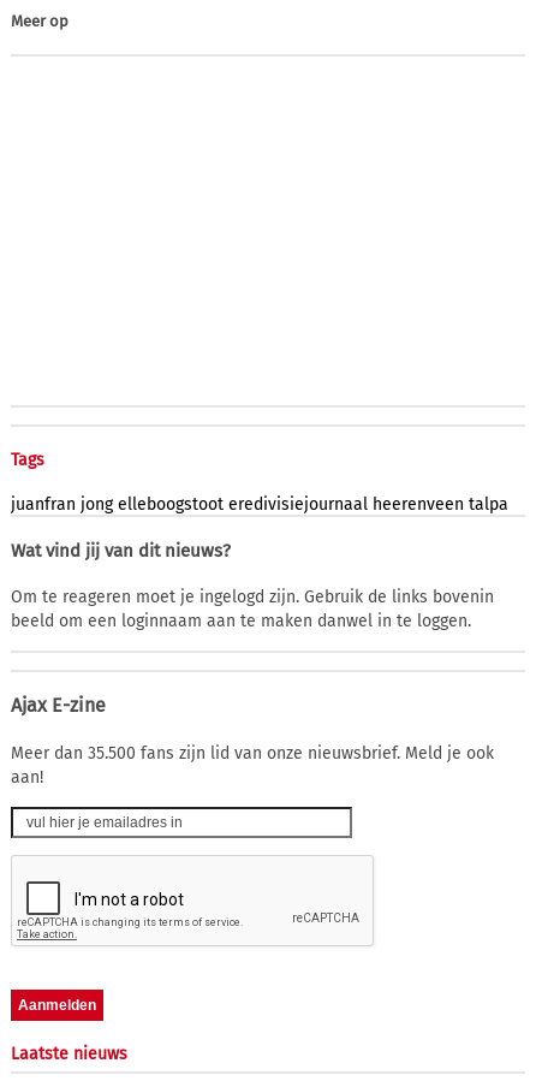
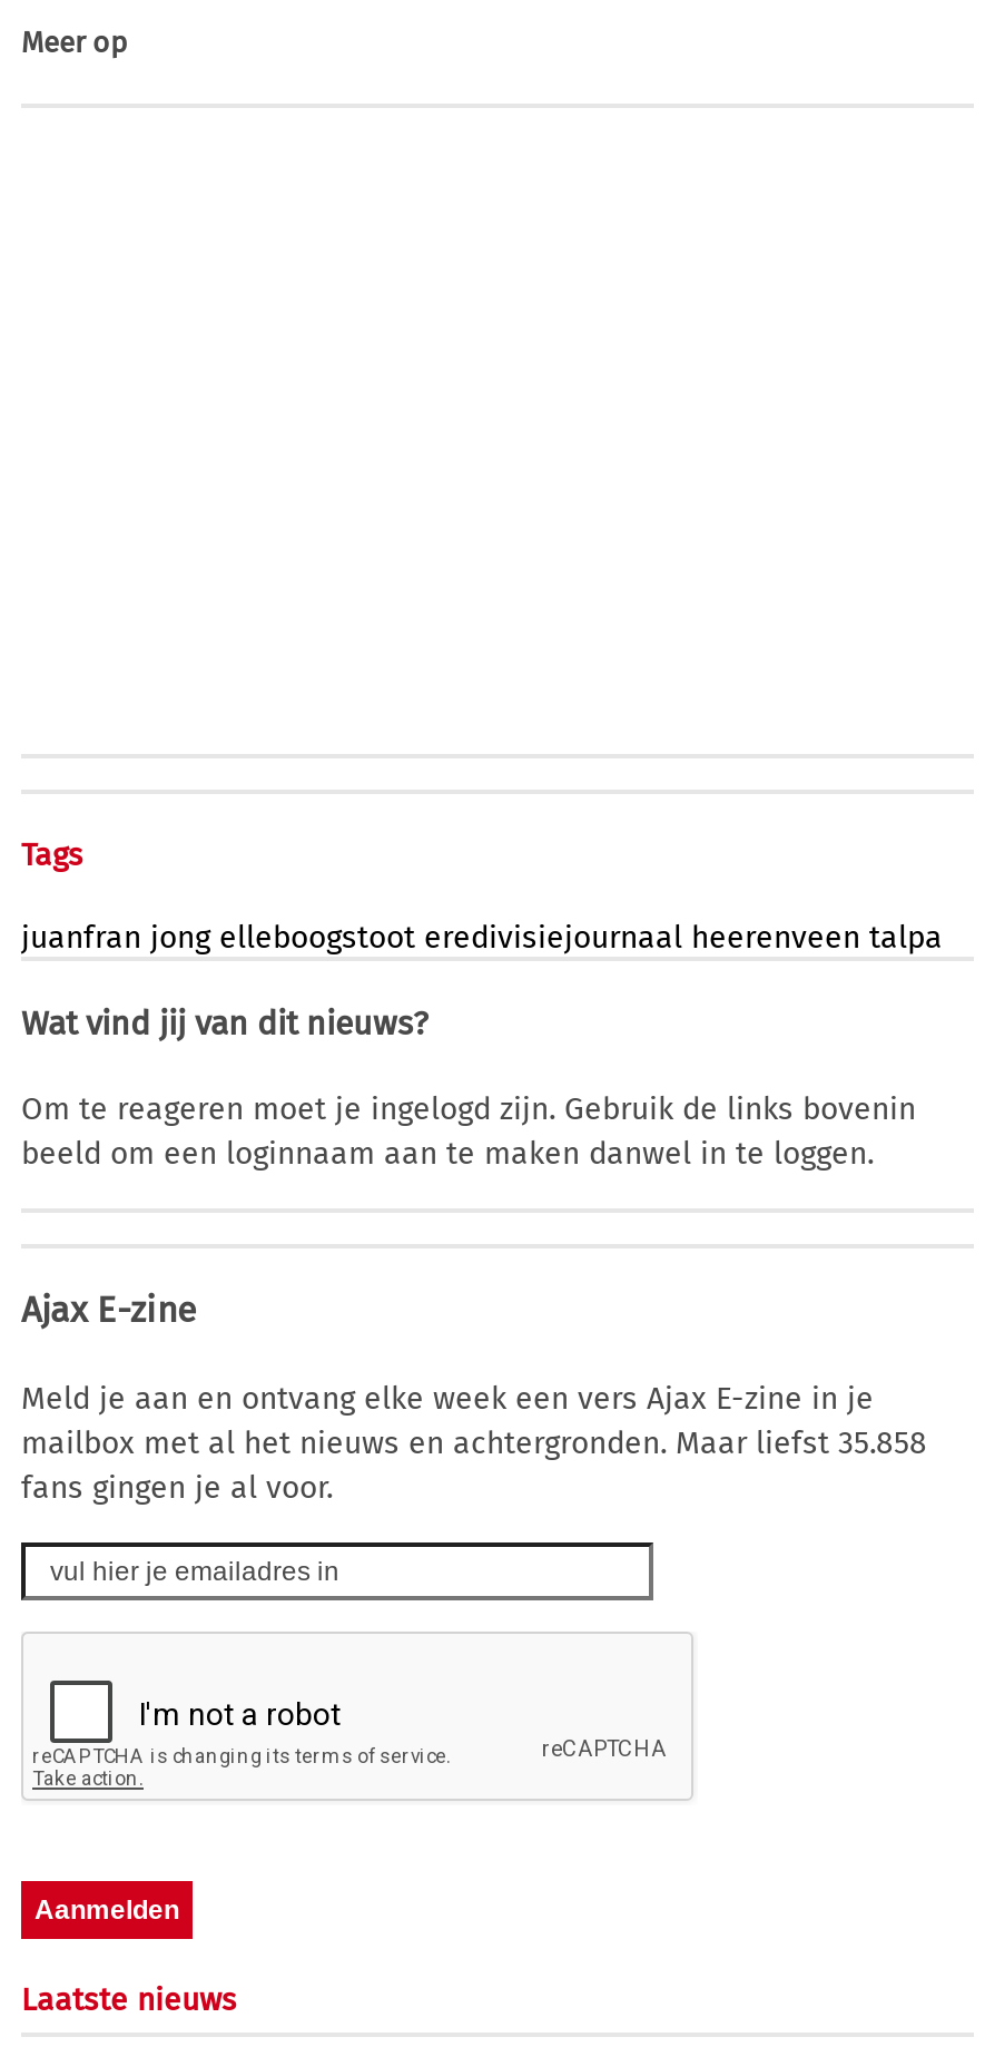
- Meer dan 35.500 fans zijn lid van onze nieuwsbrief. Meld je ook
- aan!
+ Meld je aan en ontvang elke week een vers Ajax E-zine in je
+ mailbox met al het nieuws en achtergronden. Maar liefst 35.858
+ fans gingen je al voor.
